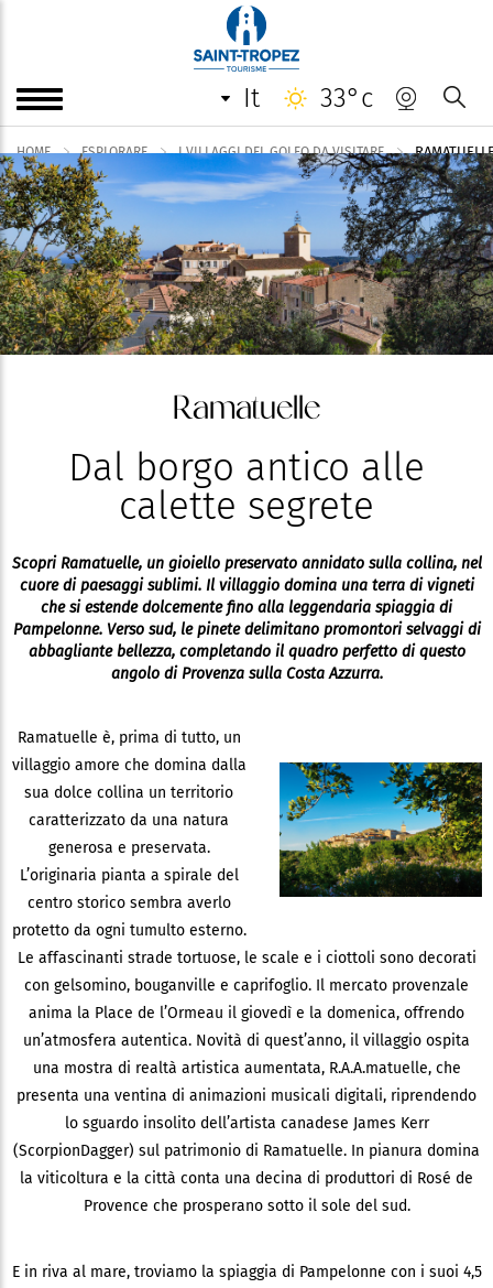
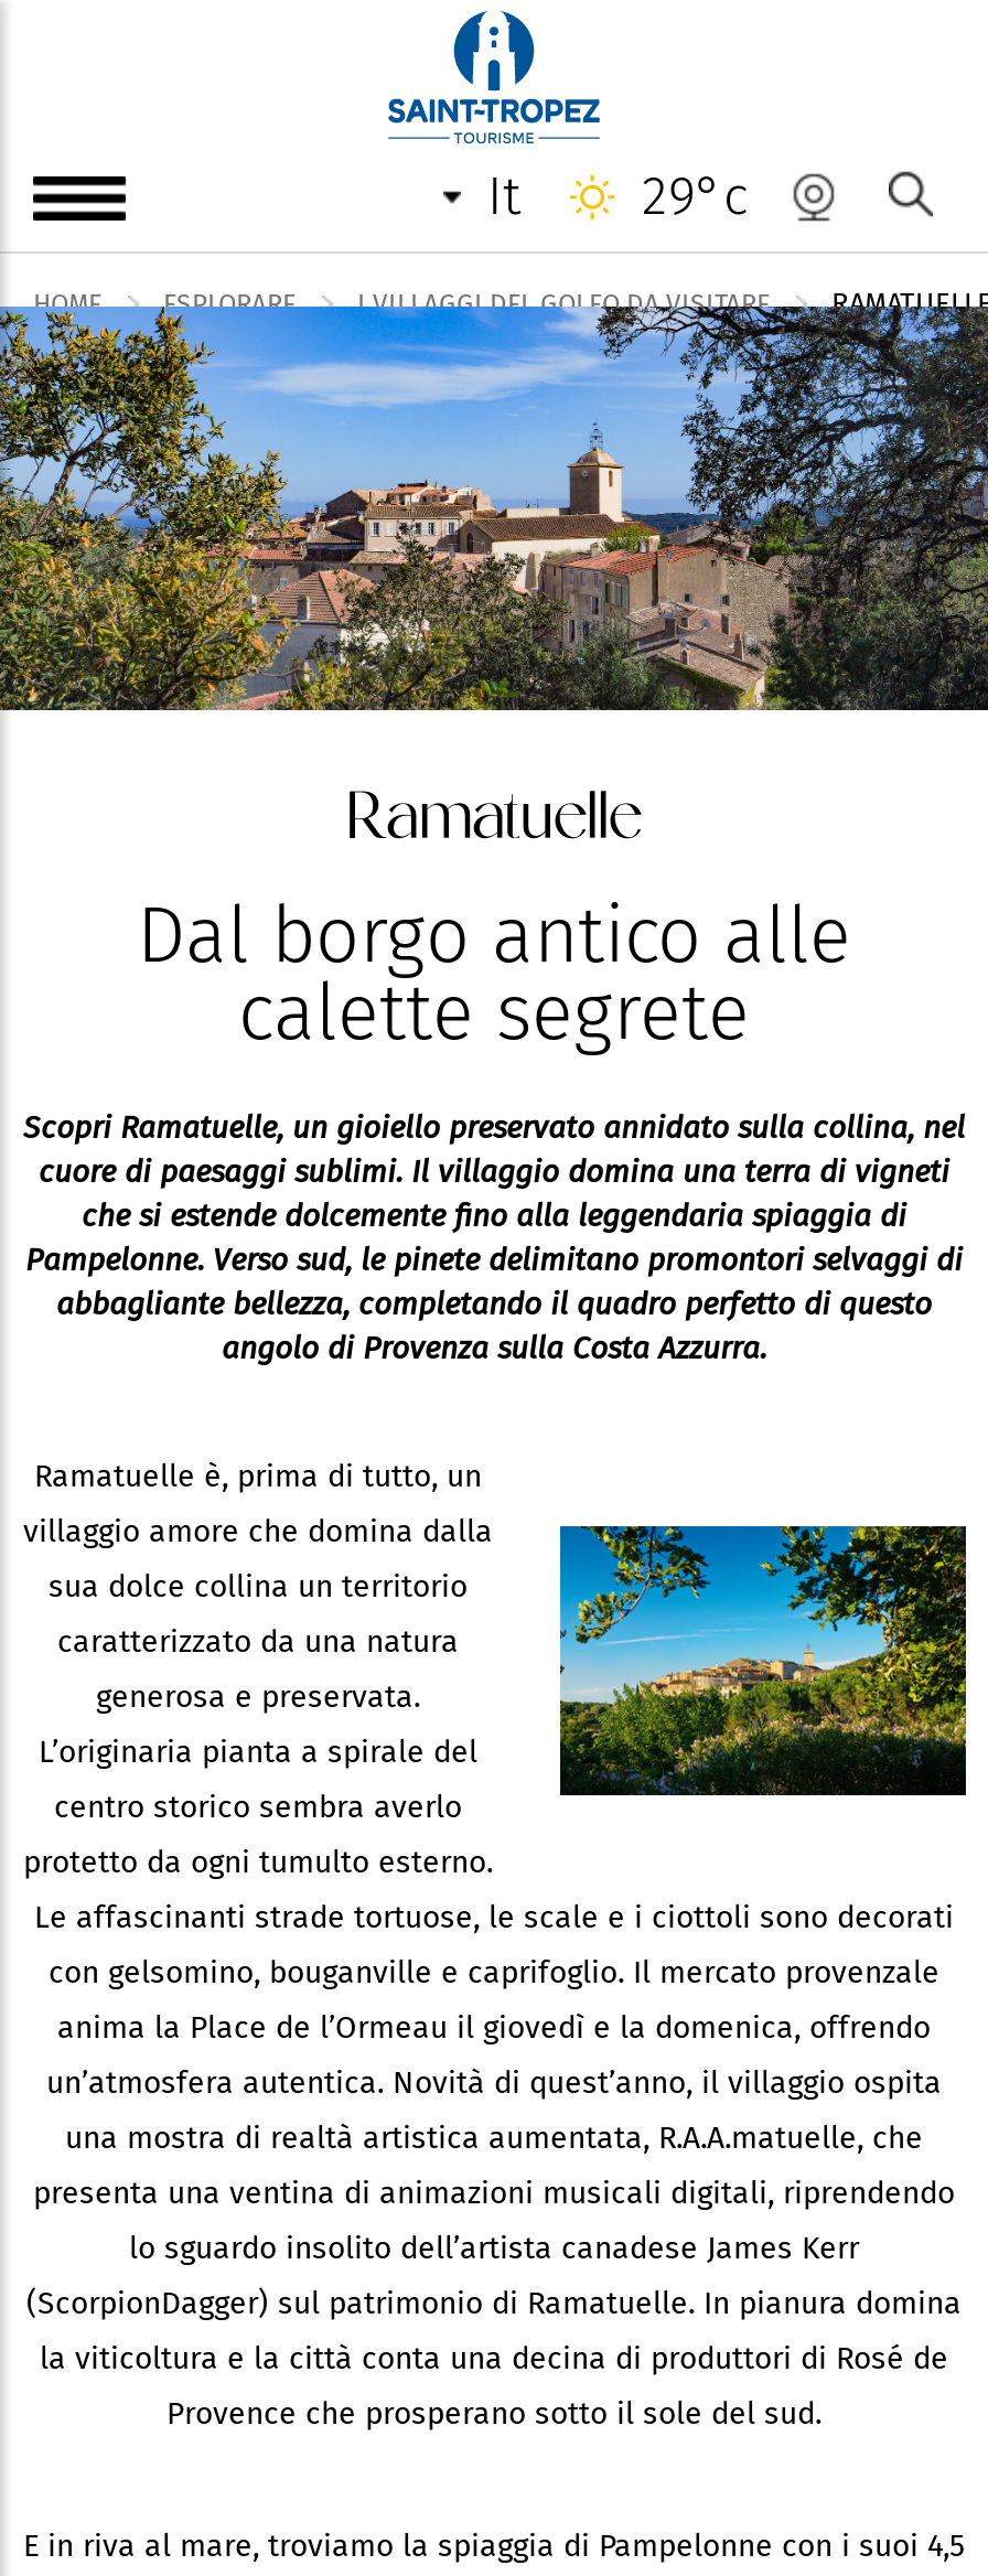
- 33°c
+ 29°c
